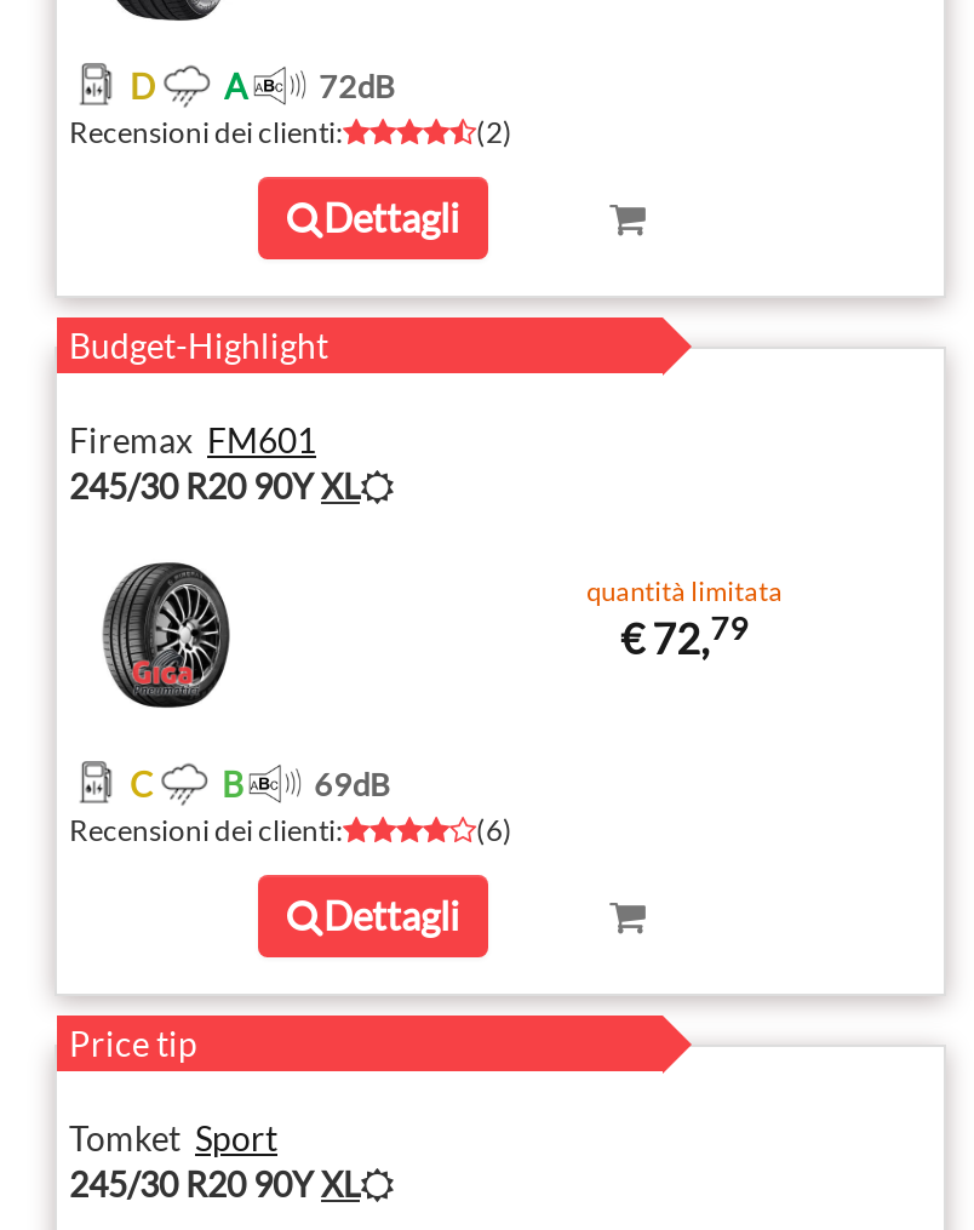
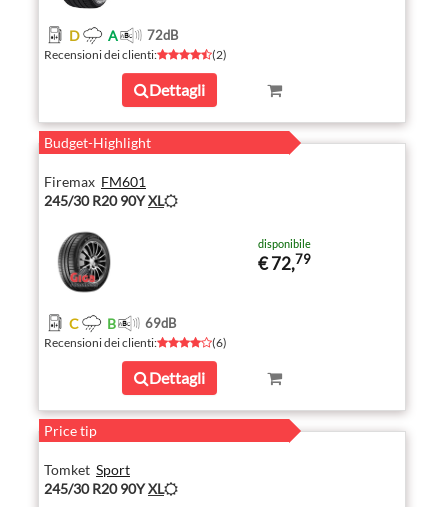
- quantità limitata
+ disponibile
